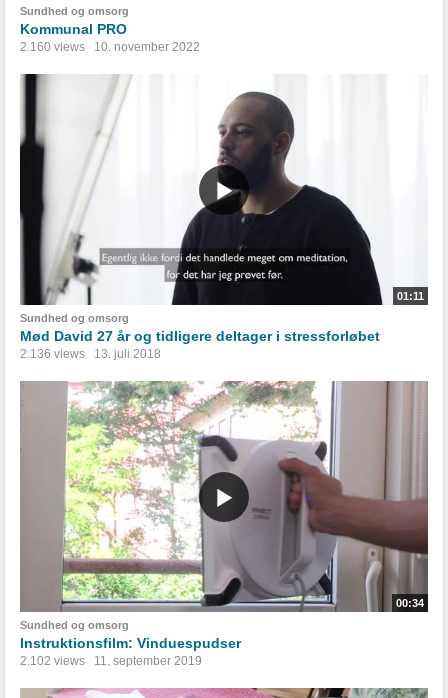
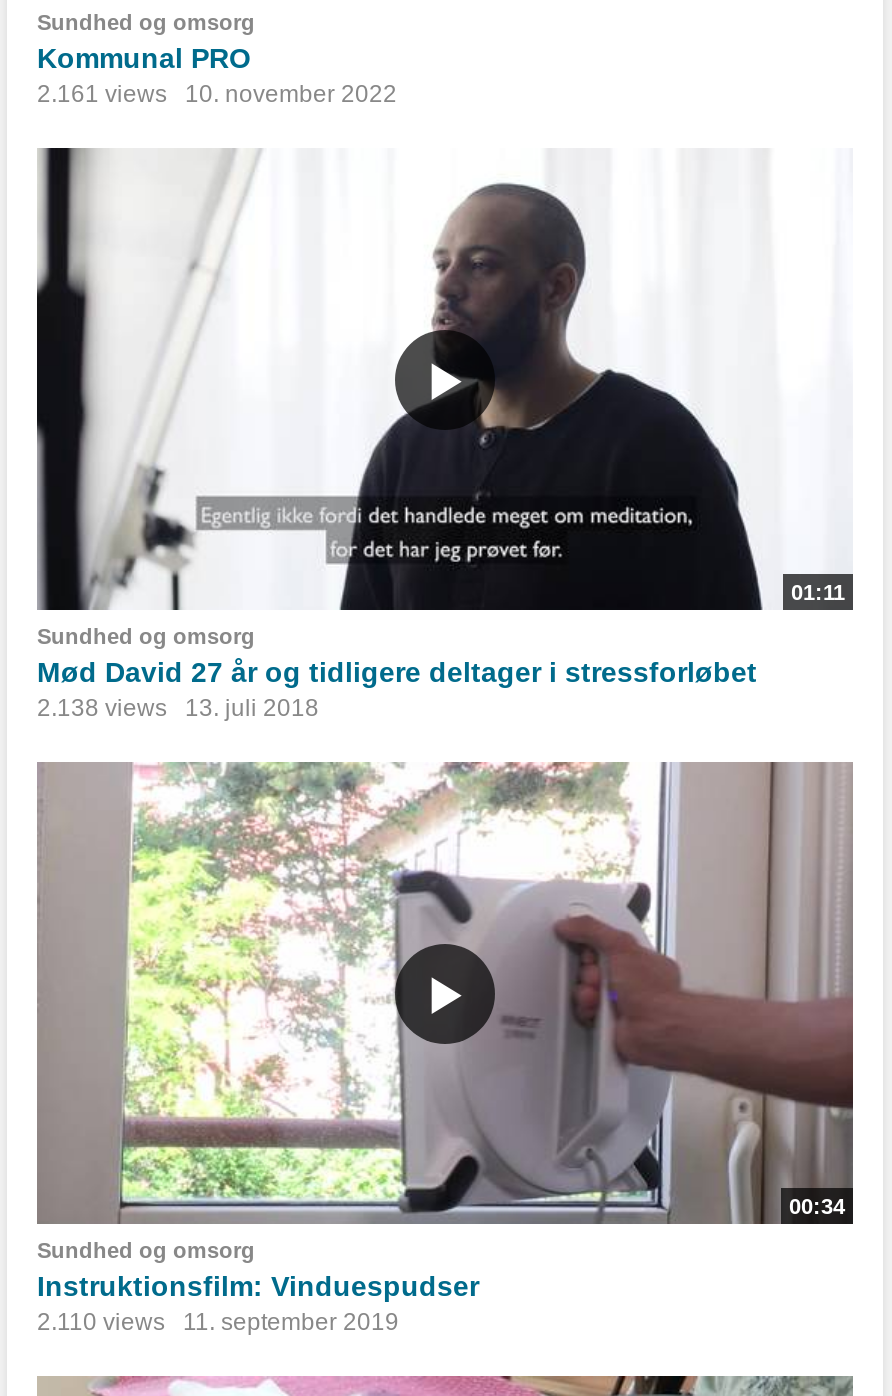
- 2.160 views 10. november 2022
+ 2.161 views 10. november 2022

- 2.136 views 13. juli 2018
+ 2.138 views 13. juli 2018

- 2.102 views 11. september 2019
+ 2.110 views 11. september 2019
